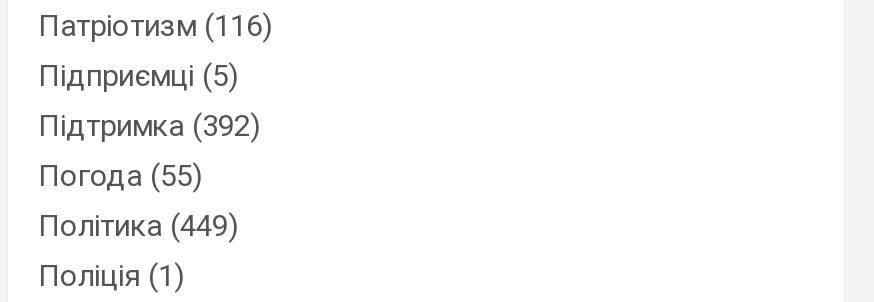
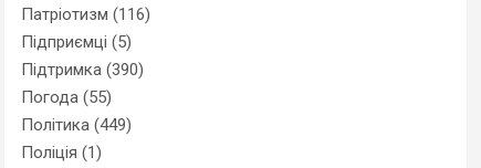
- Підтримка (392)
+ Підтримка (390)
